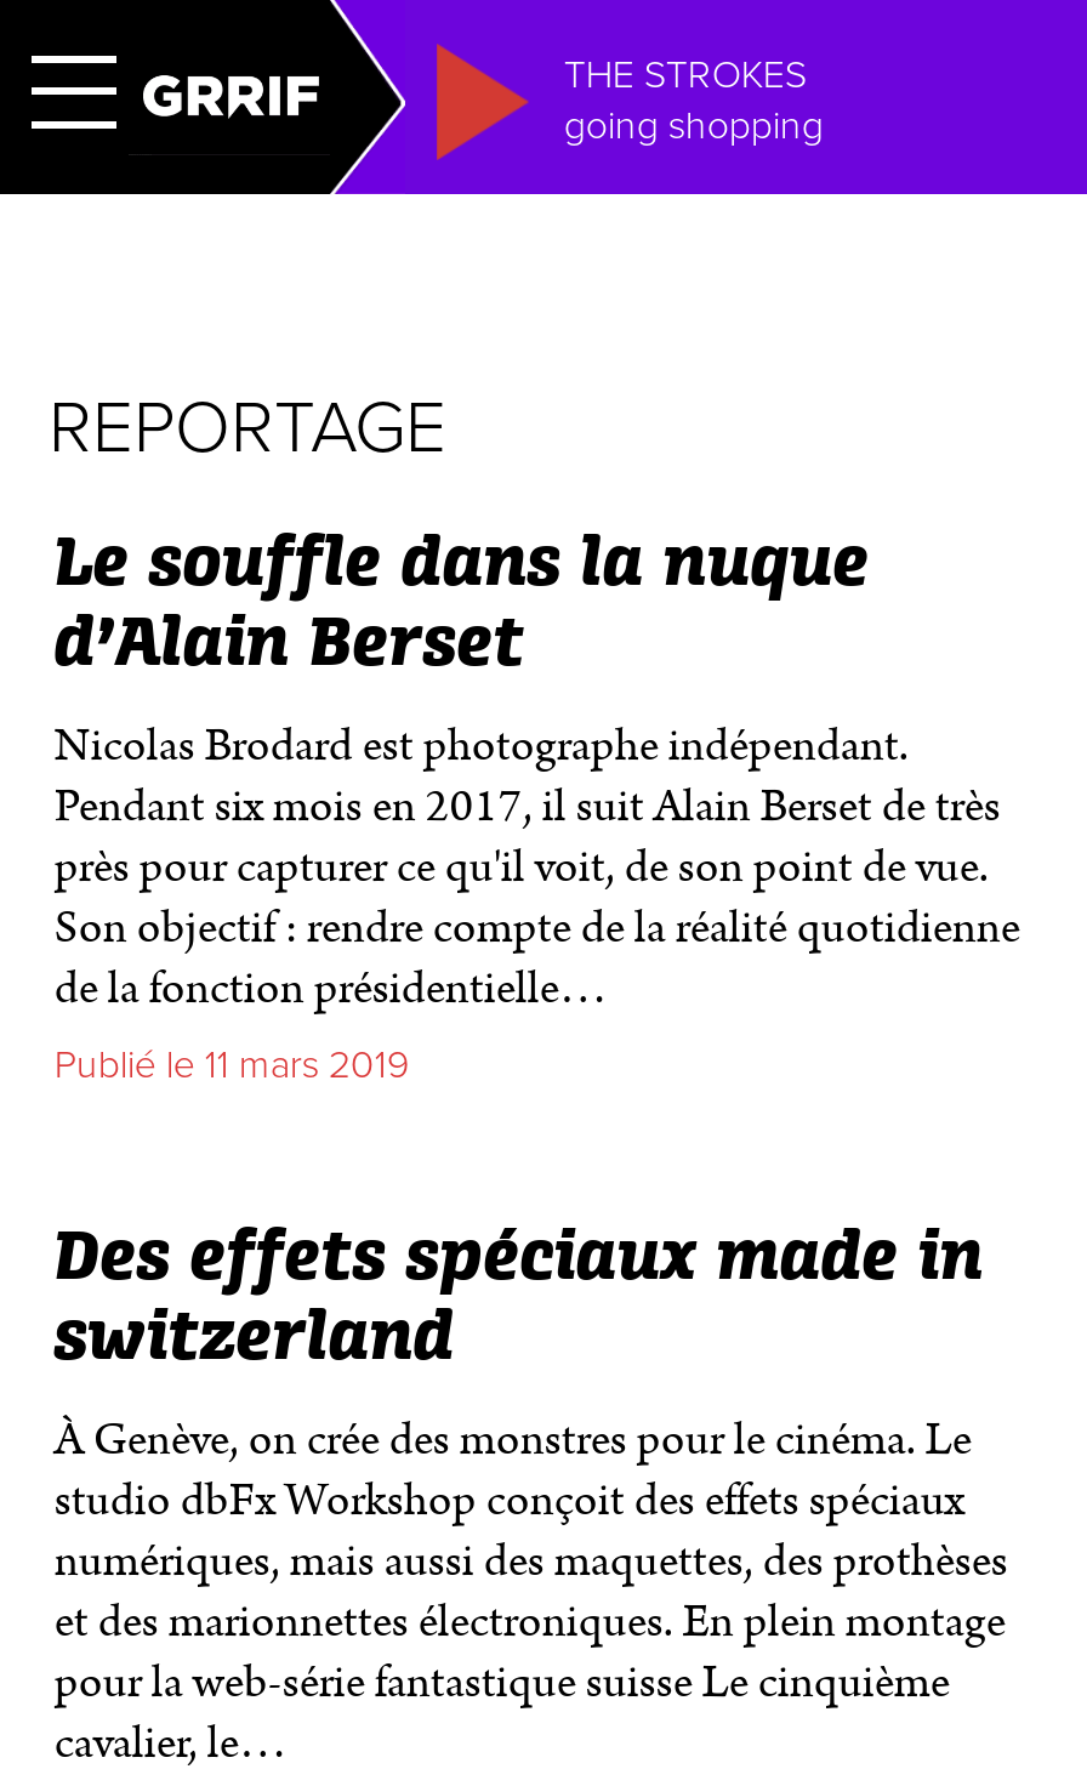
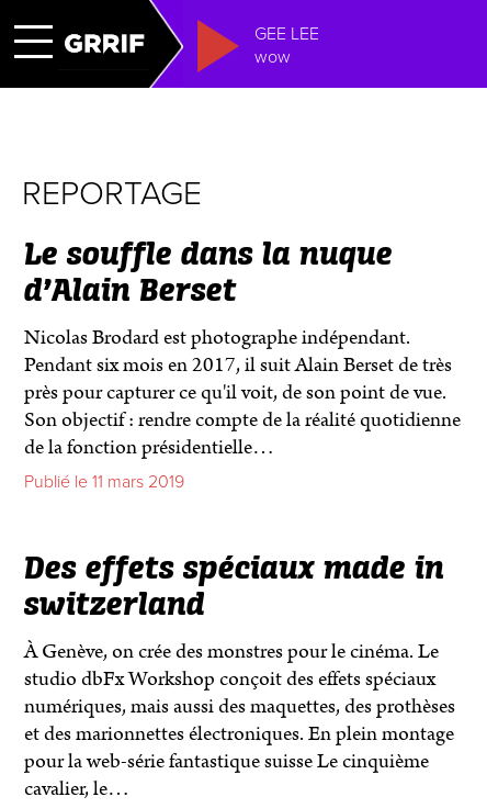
- THE STROKES
- going shopping
+ GEE LEE
+ wow
